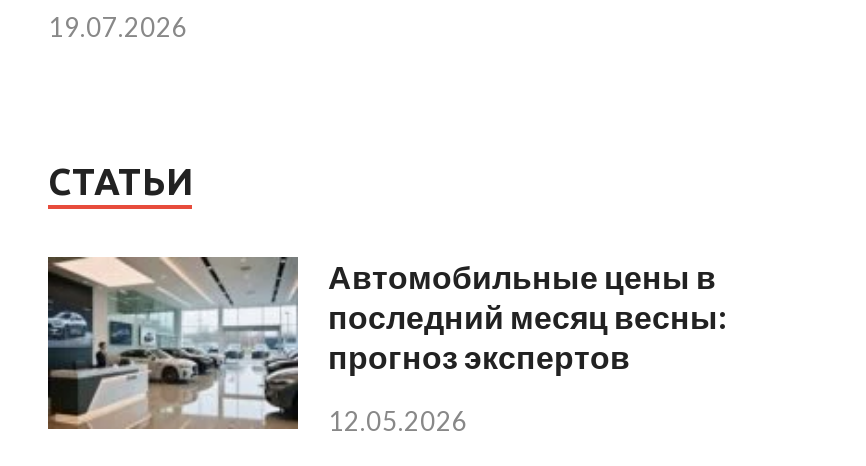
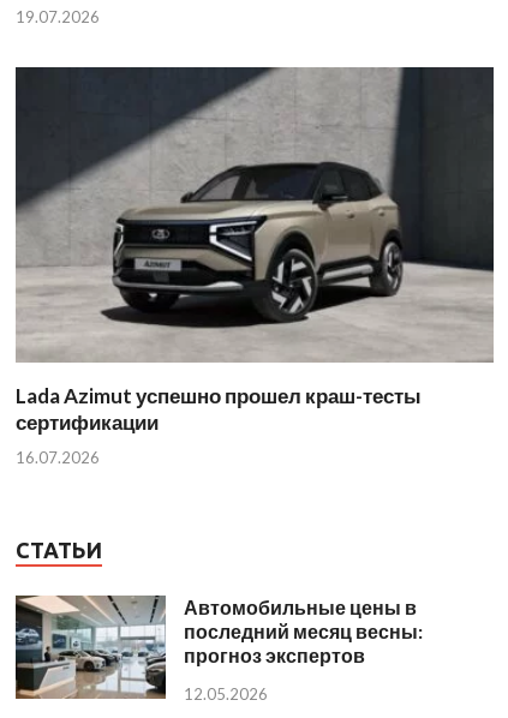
+ [image]
+ Lada Azimut успешно прошел краш-тесты
+ сертификации
+ 16.07.2026
